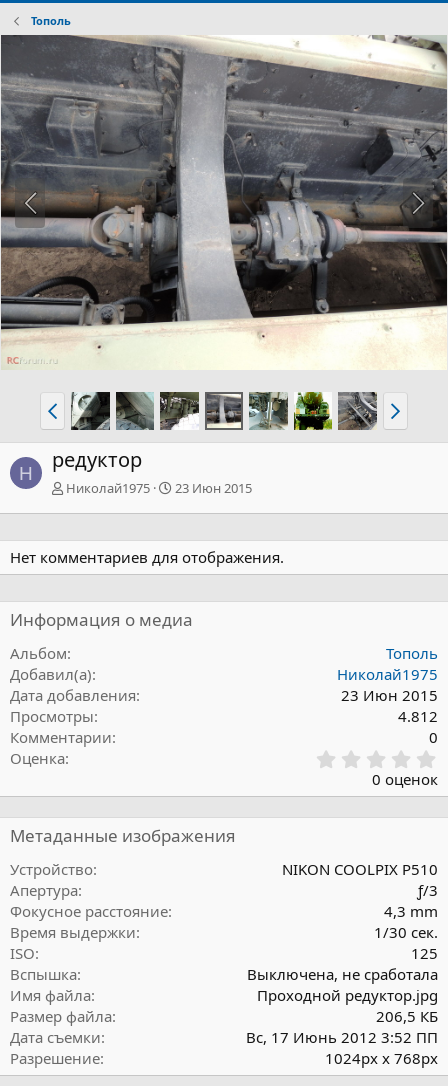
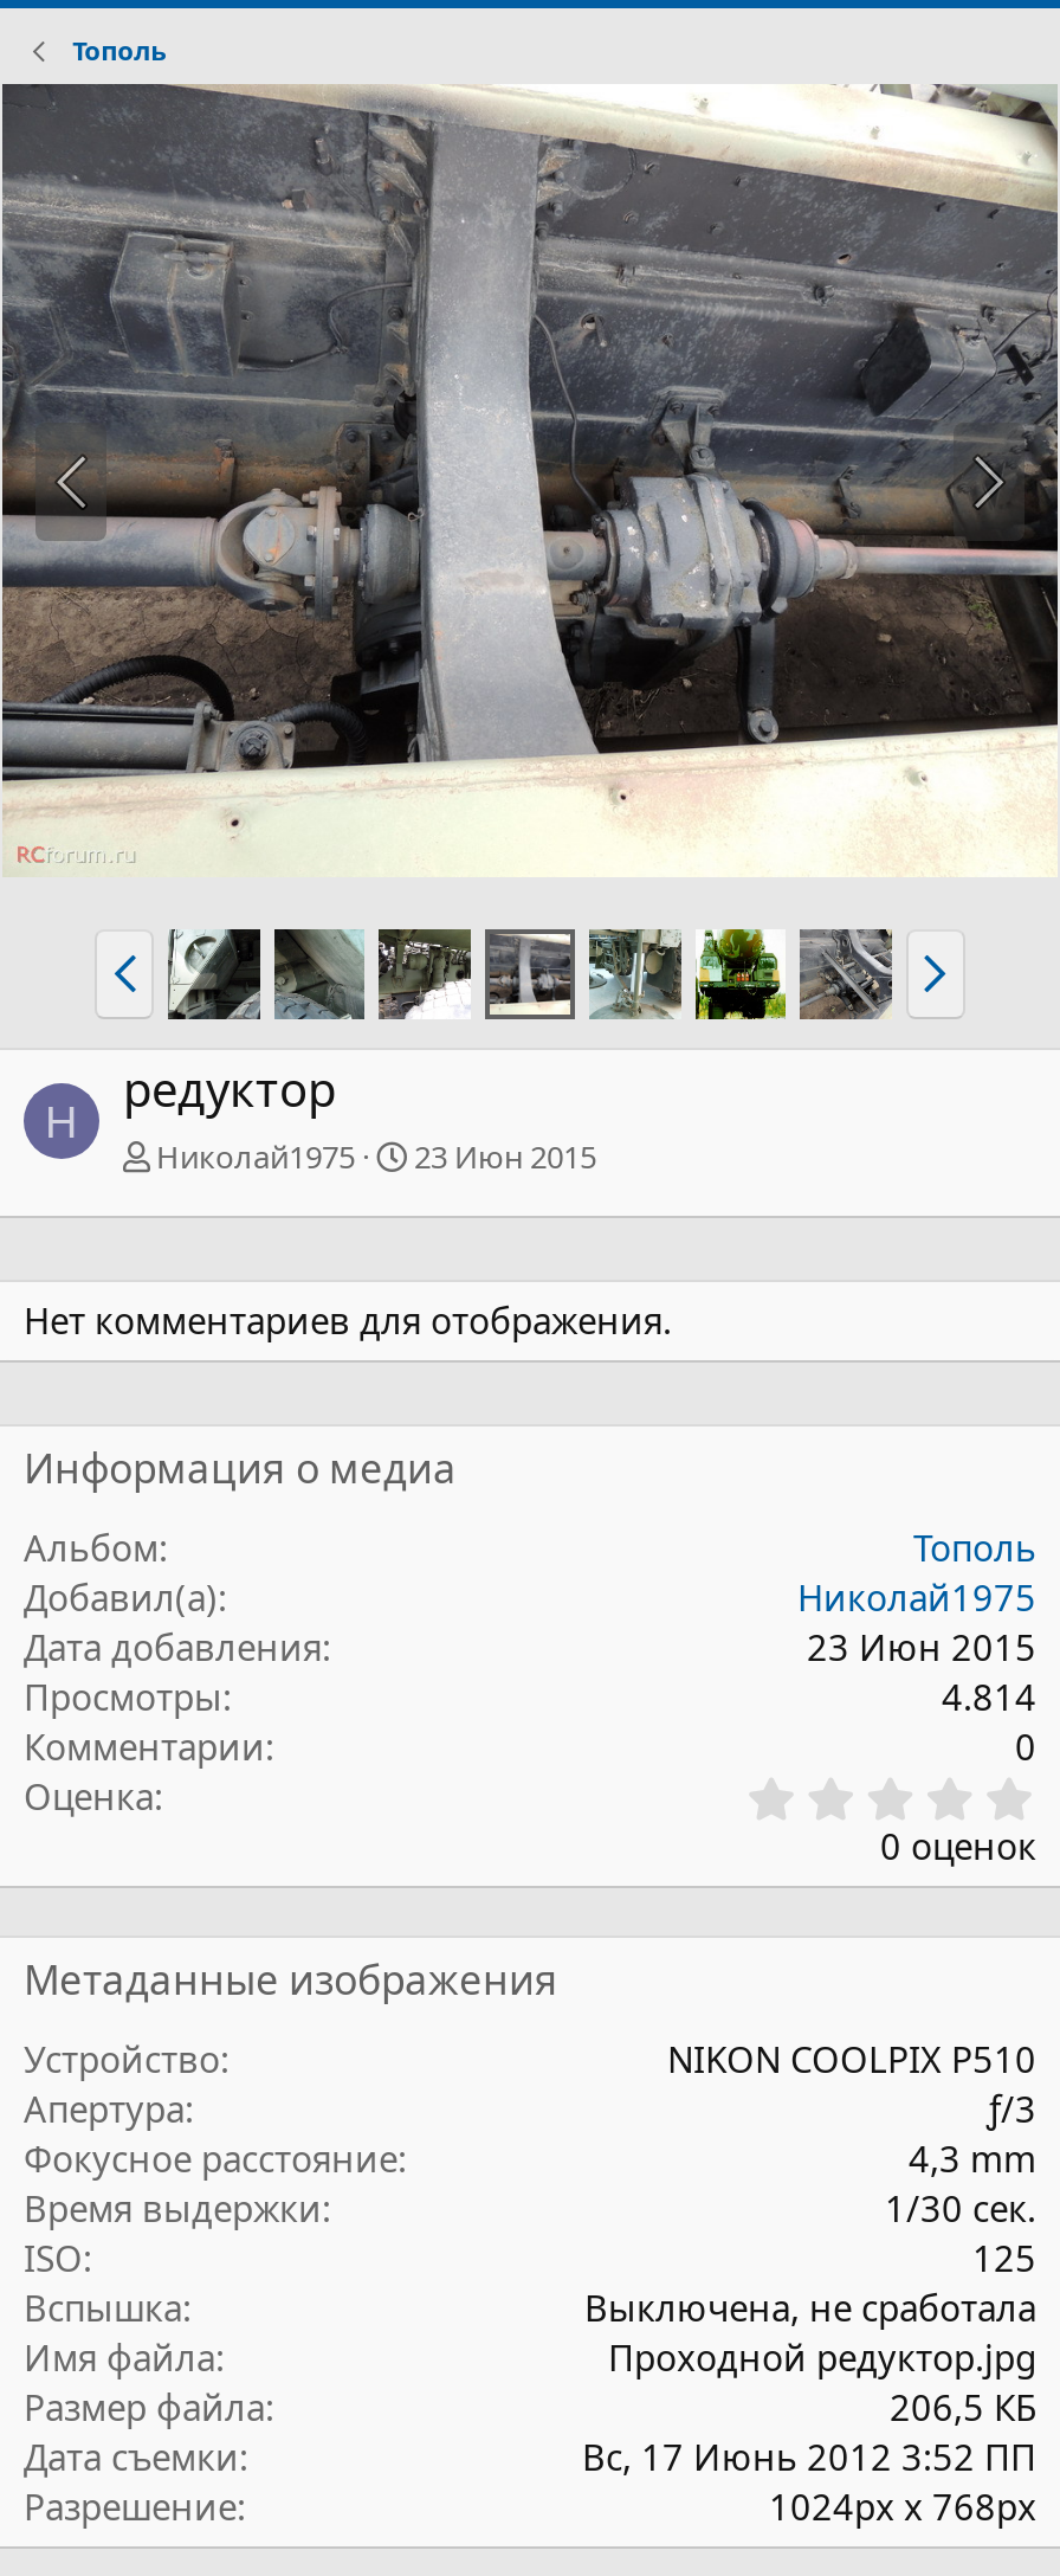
- 4.812
+ 4.814
